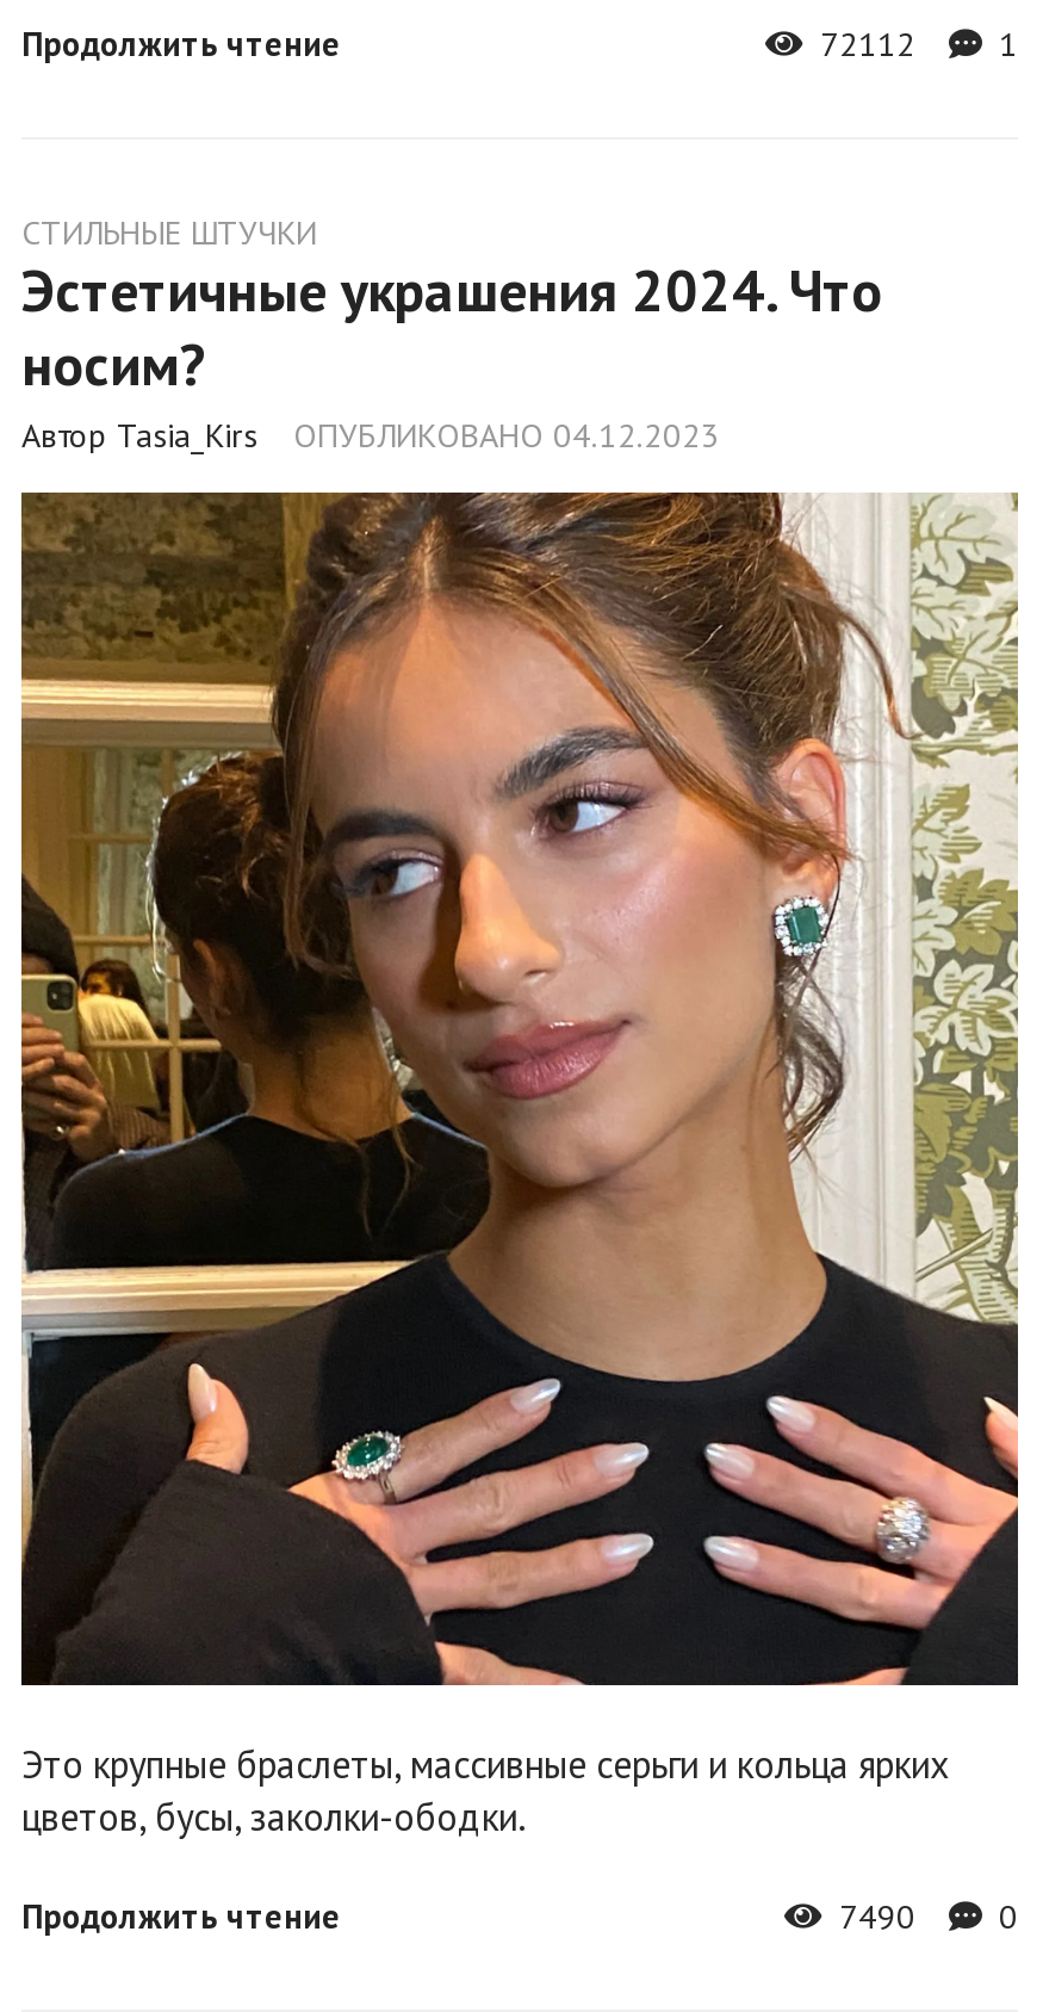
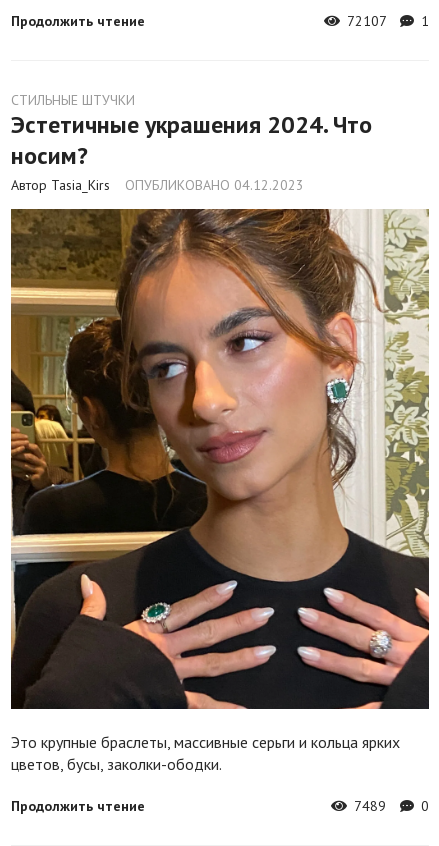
- 72112 1
+ 72107 1

- 7490 0
+ 7489 0
